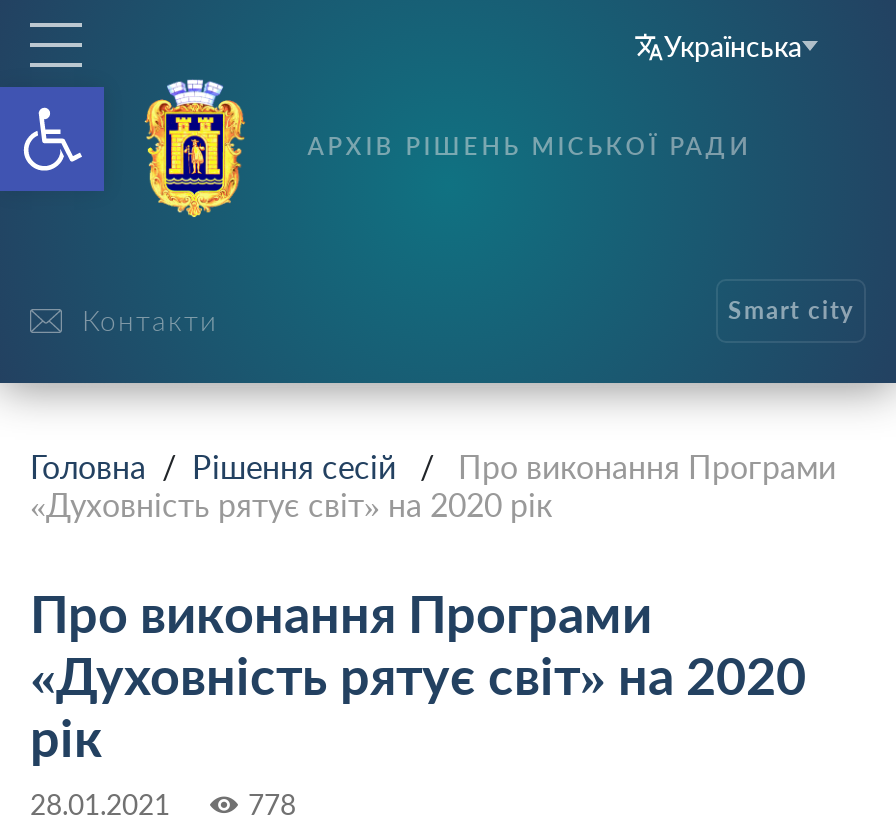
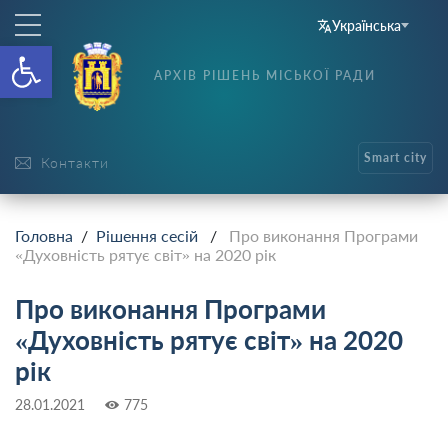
- 778
+ 775
